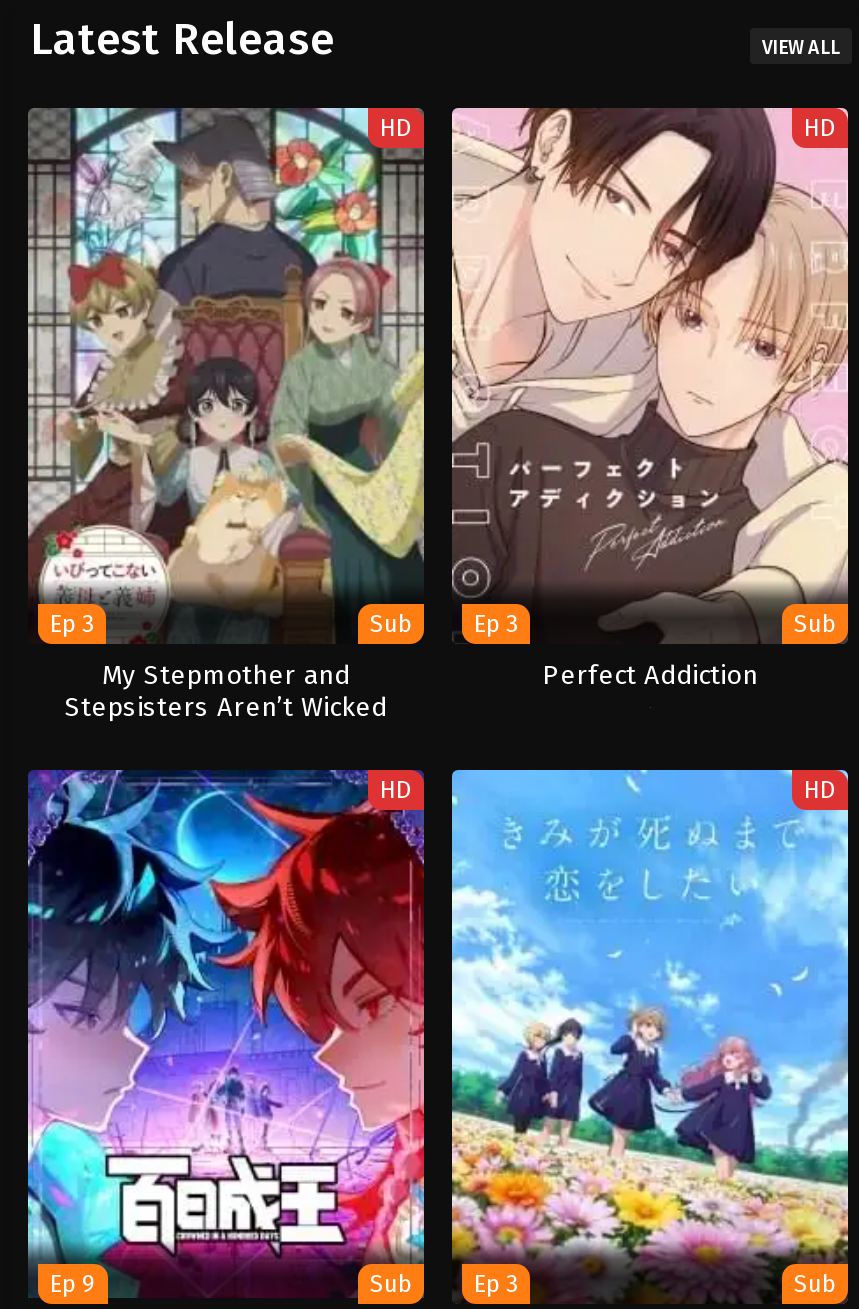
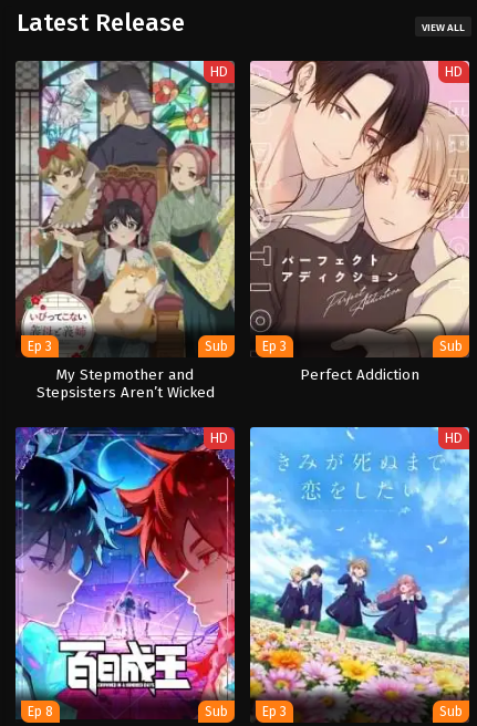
- Ep 9
+ Ep 8
